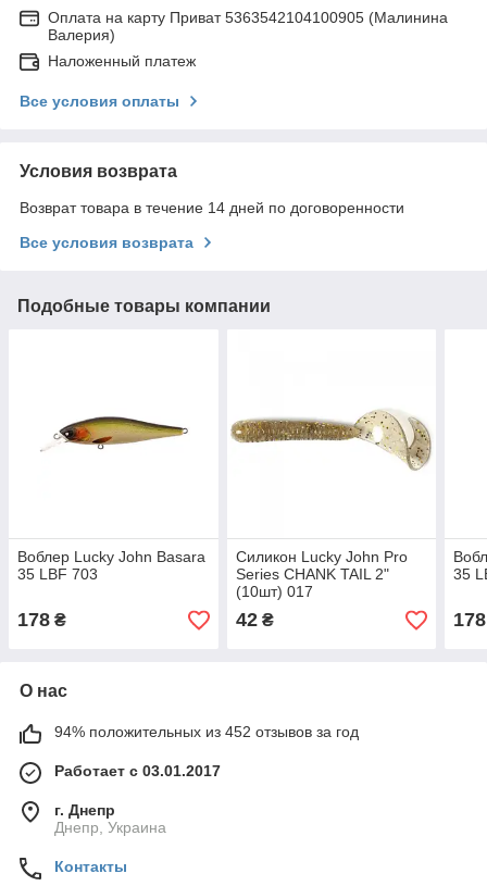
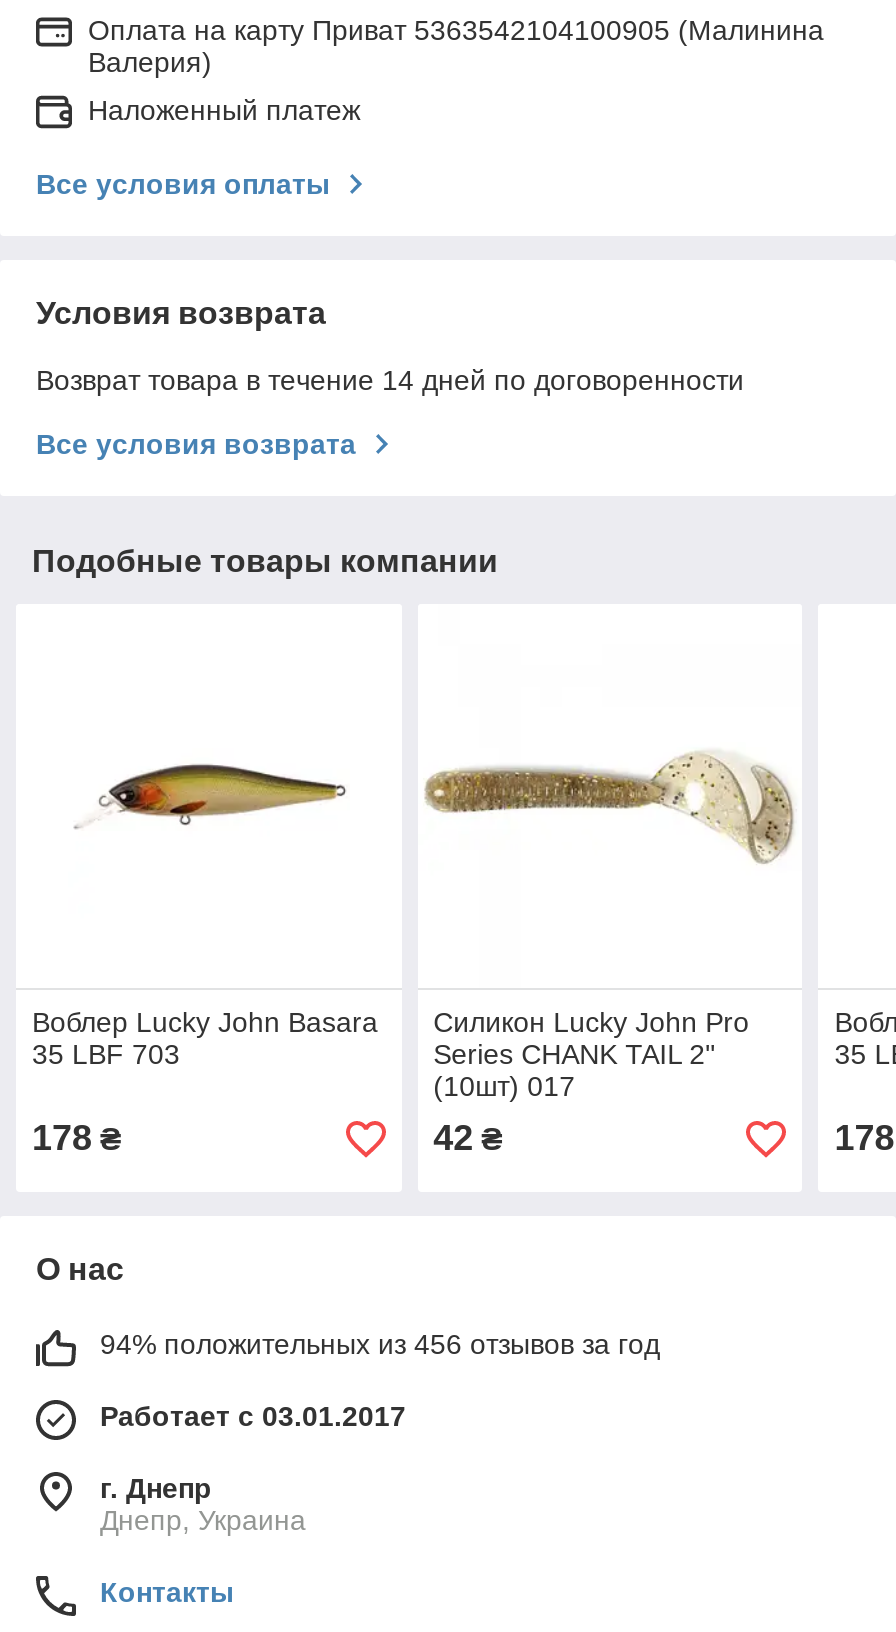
- 94% положительных из 452 отзывов за год
+ 94% положительных из 456 отзывов за год
